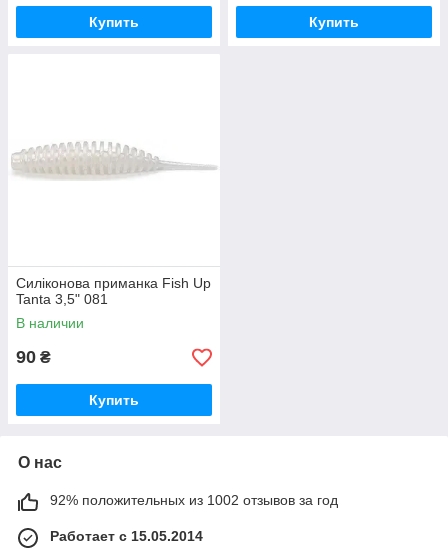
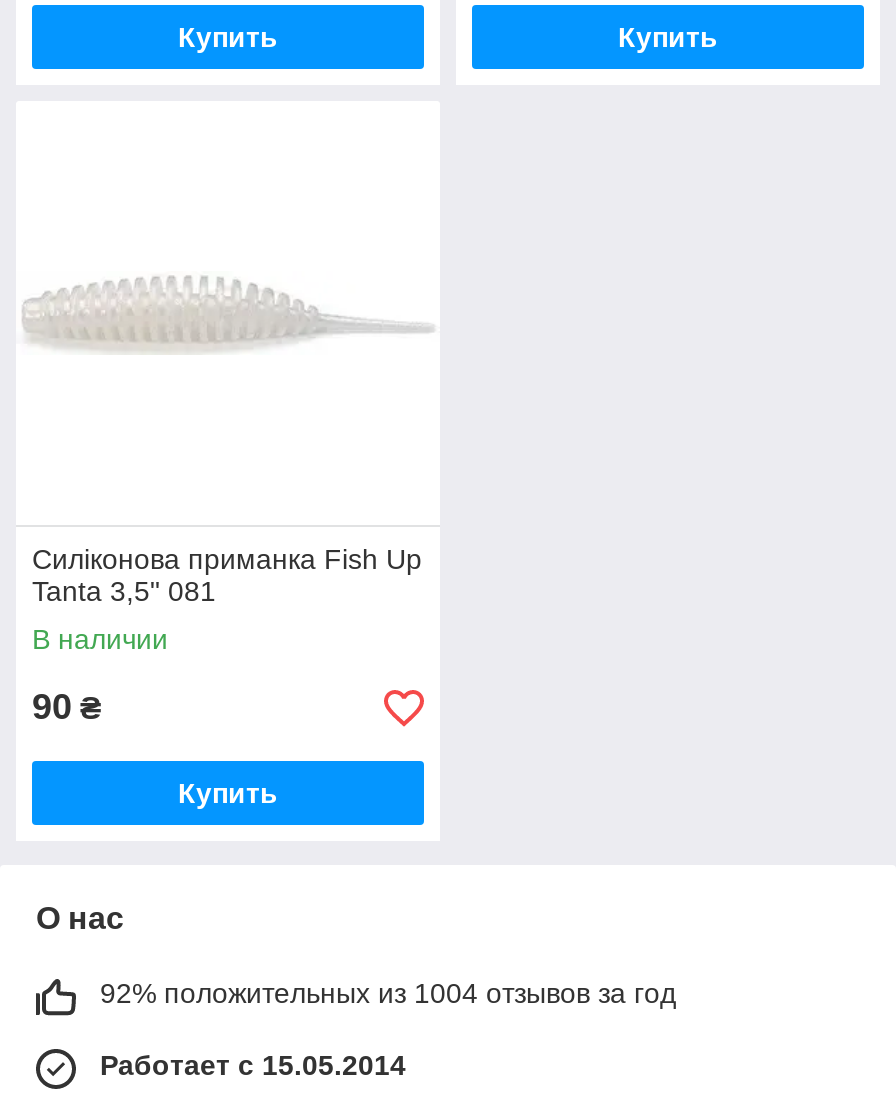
- 92% положительных из 1002 отзывов за год
+ 92% положительных из 1004 отзывов за год
